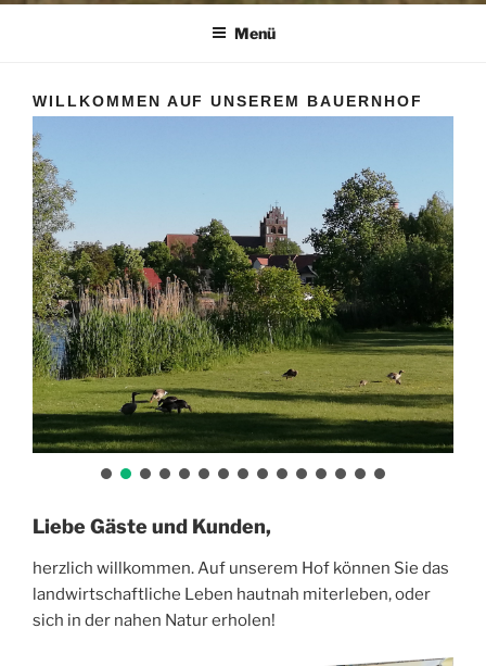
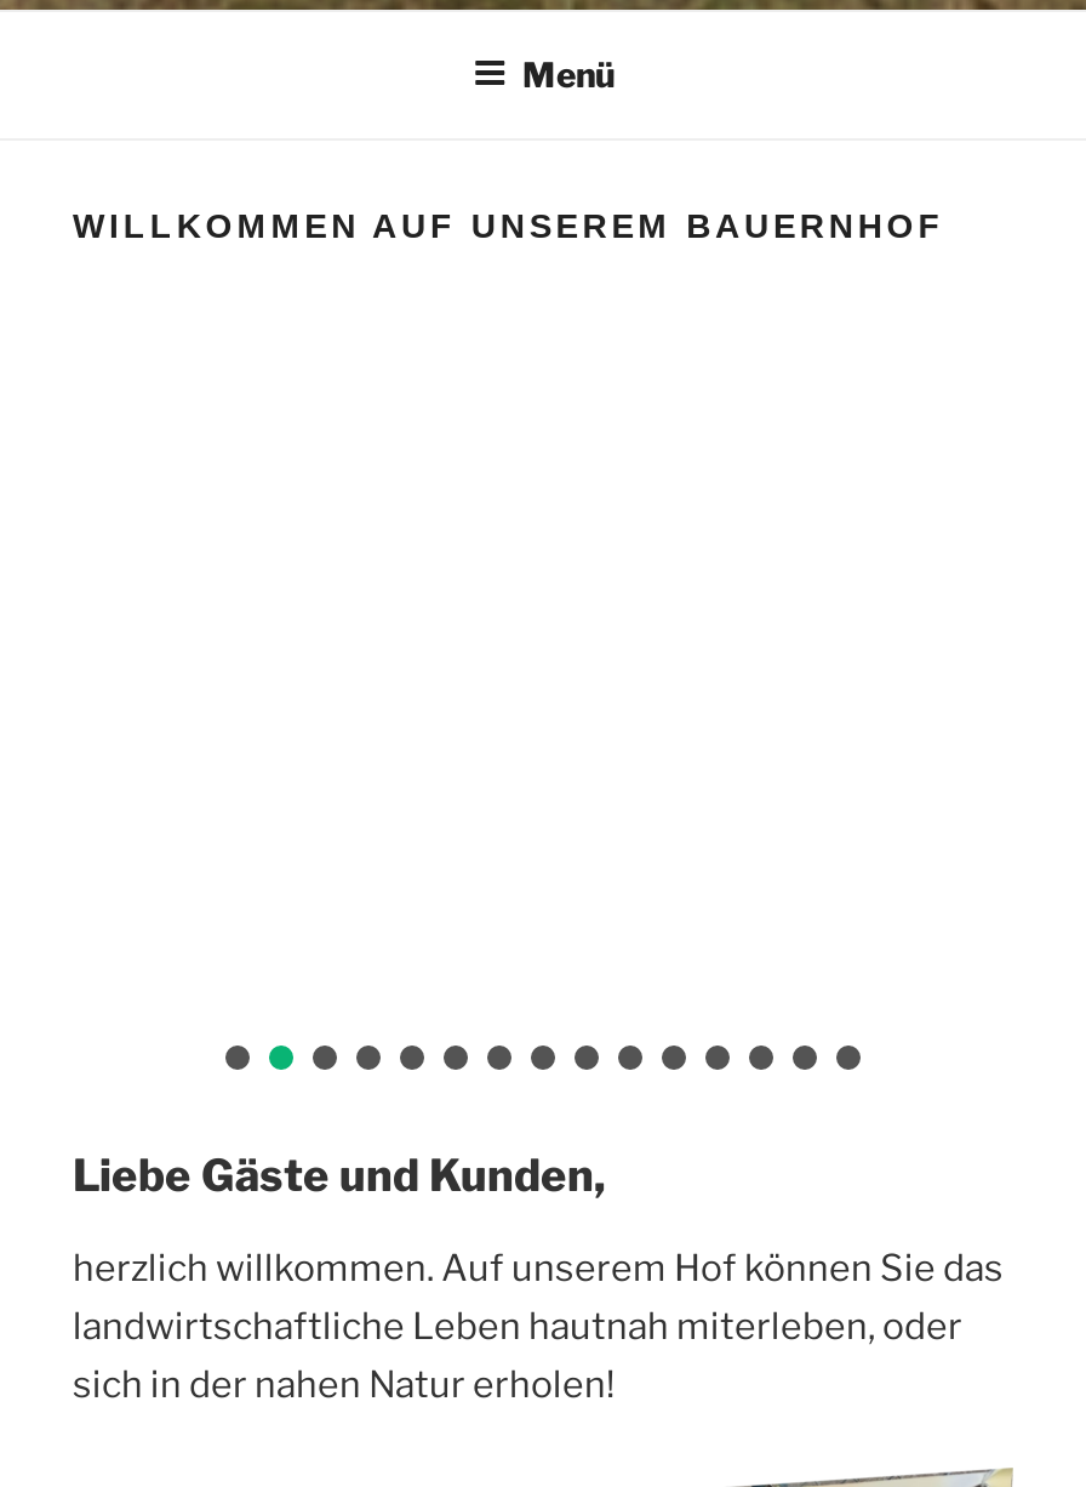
- [image]
